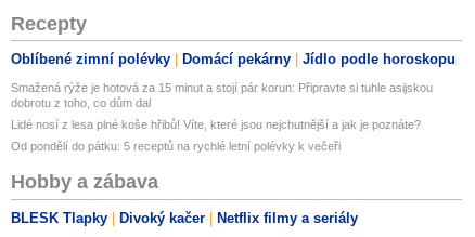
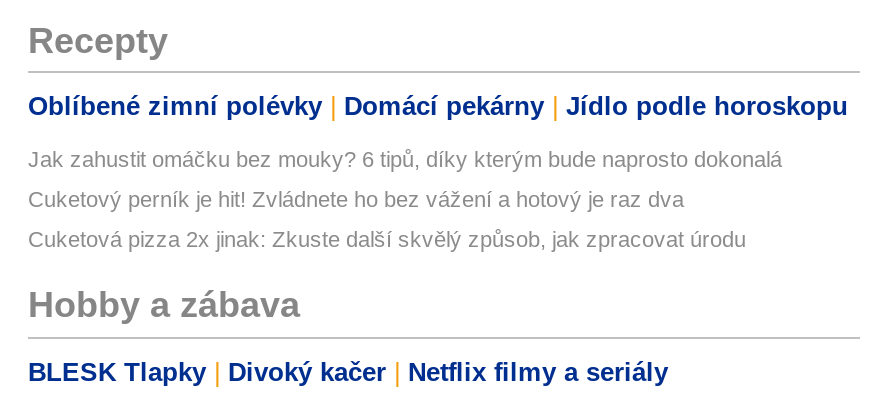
- Smažená rýže je hotová za 15 minut a stojí pár korun: Připravte si tuhle asijskou
- dobrotu z toho, co dům dal
+ Jak zahustit omáčku bez mouky? 6 tipů, díky kterým bude naprosto dokonalá

- Lidé nosí z lesa plné koše hřibů! Víte, které jsou nejchutnější a jak je poznáte?
+ Cuketový perník je hit! Zvládnete ho bez vážení a hotový je raz dva

- Od pondělí do pátku: 5 receptů na rychlé letní polévky k večeři
+ Cuketová pizza 2x jinak: Zkuste další skvělý způsob, jak zpracovat úrodu
